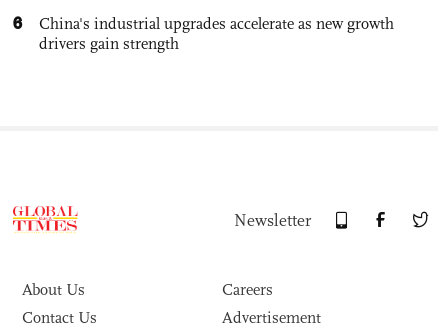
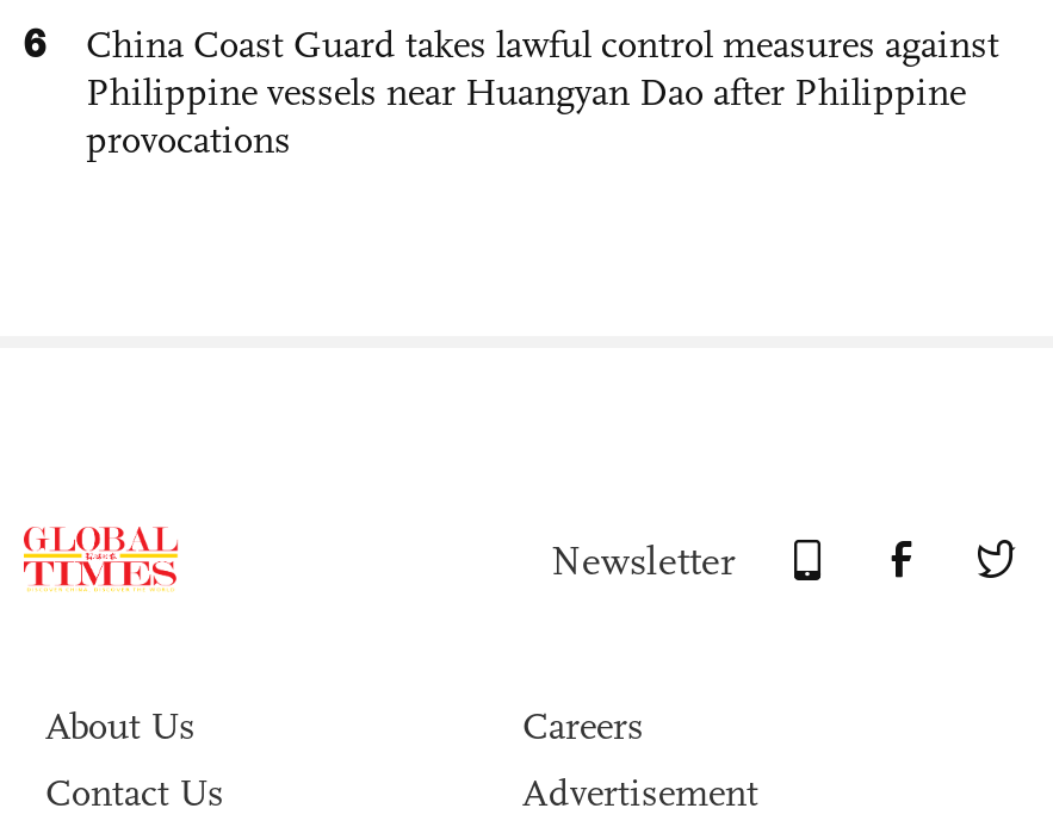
- China's industrial upgrades accelerate as new growth
- drivers gain strength
+ China Coast Guard takes lawful control measures against
+ Philippine vessels near Huangyan Dao after Philippine
+ provocations
